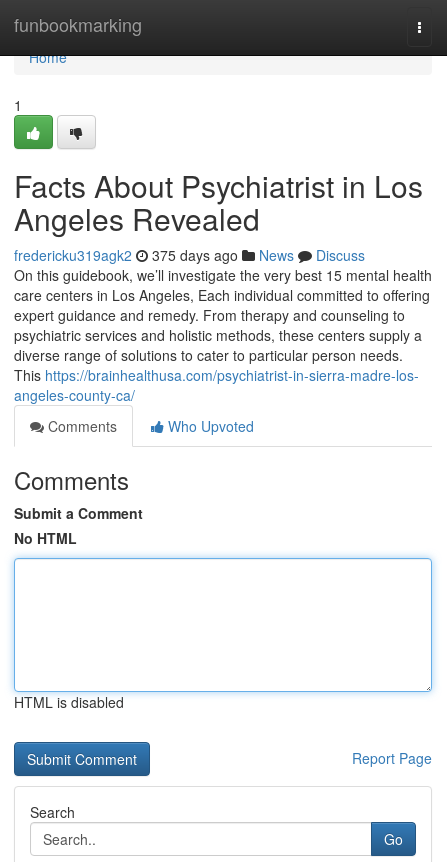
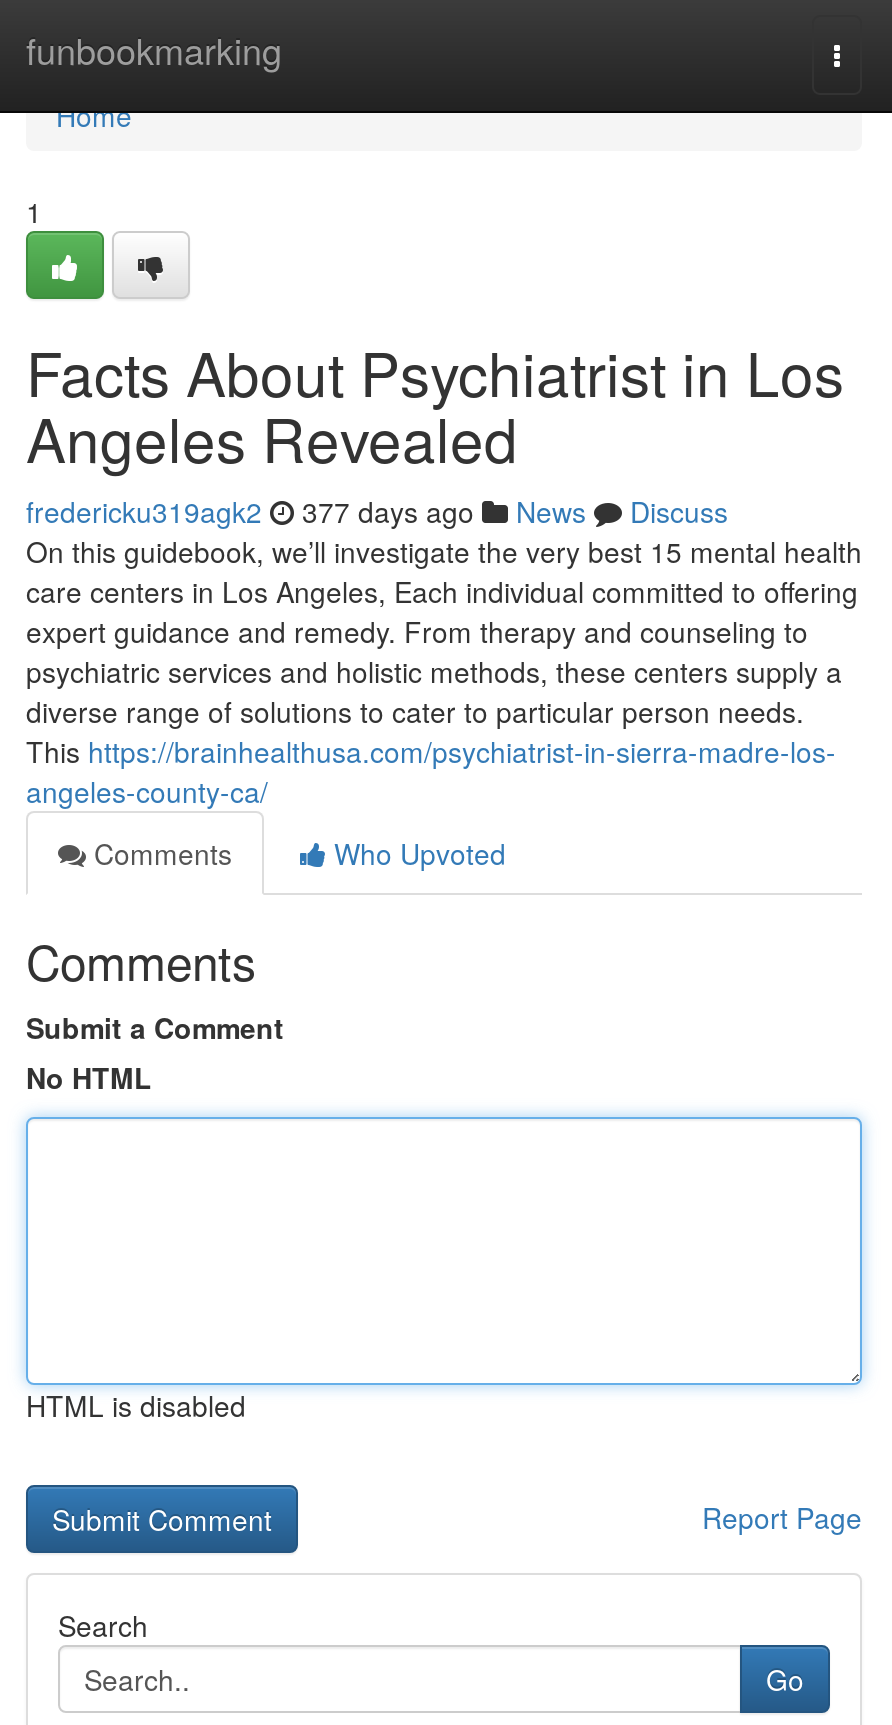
- fredericku319agk2 375 days ago News Discuss
+ fredericku319agk2 377 days ago News Discuss
